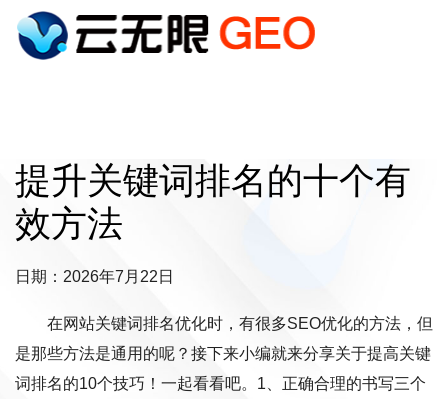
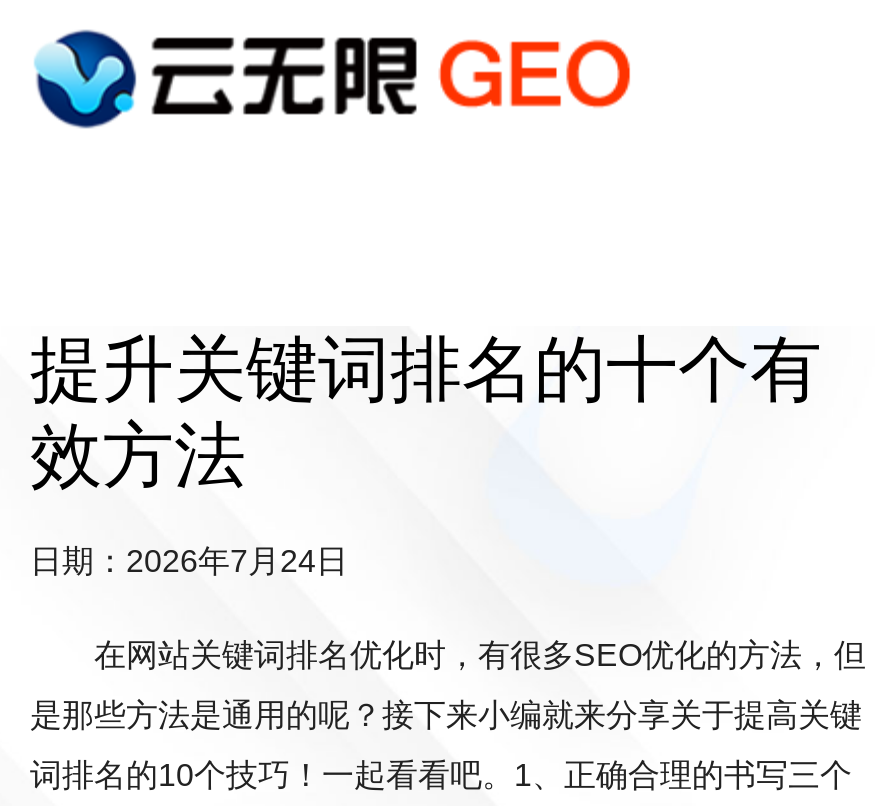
- 日期：2026年7月22日
+ 日期：2026年7月24日
